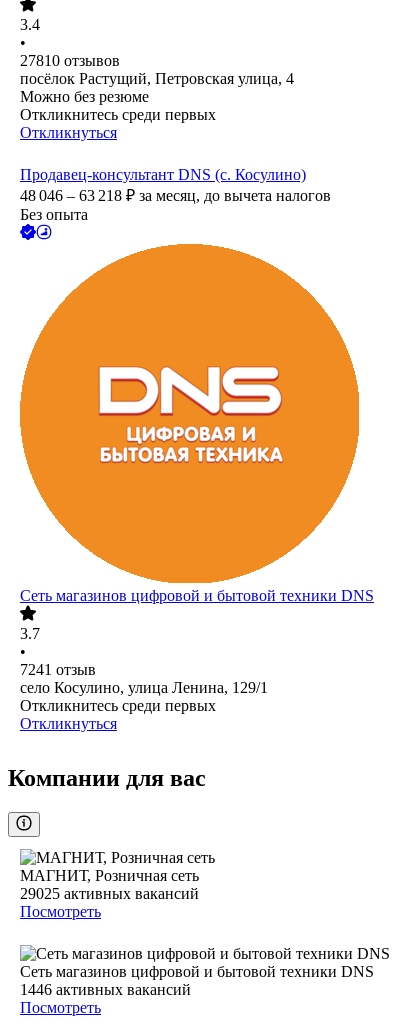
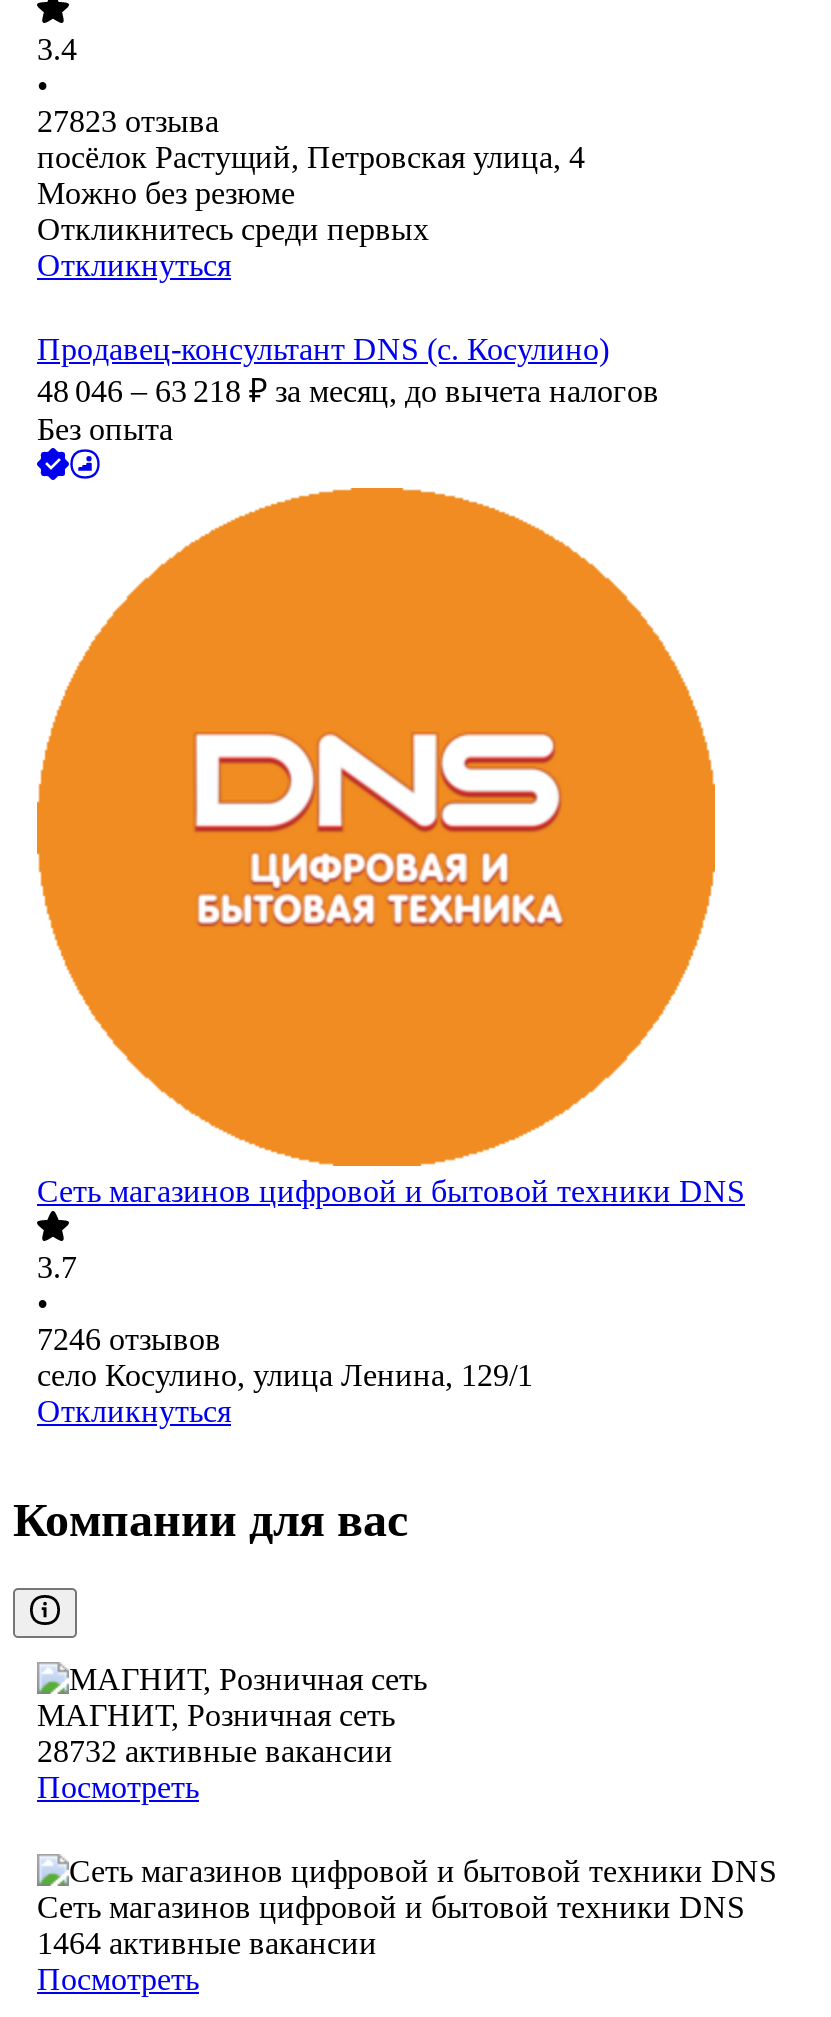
- 27810 отзывов
+ 27823 отзыва

- 7241 отзыв
+ 7246 отзывов

- Откликнитесь среди первых

- 29025 активных вакансий
+ 28732 активные вакансии

- 1446 активных вакансий
+ 1464 активные вакансии
